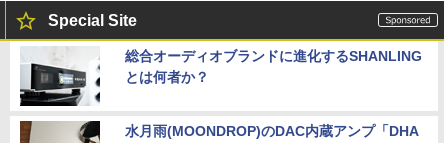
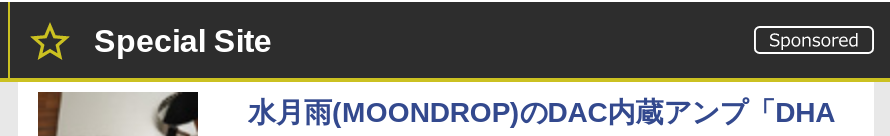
- [image]
- 総合オーディオブランドに進化するSHANLING
- とは何者か？
